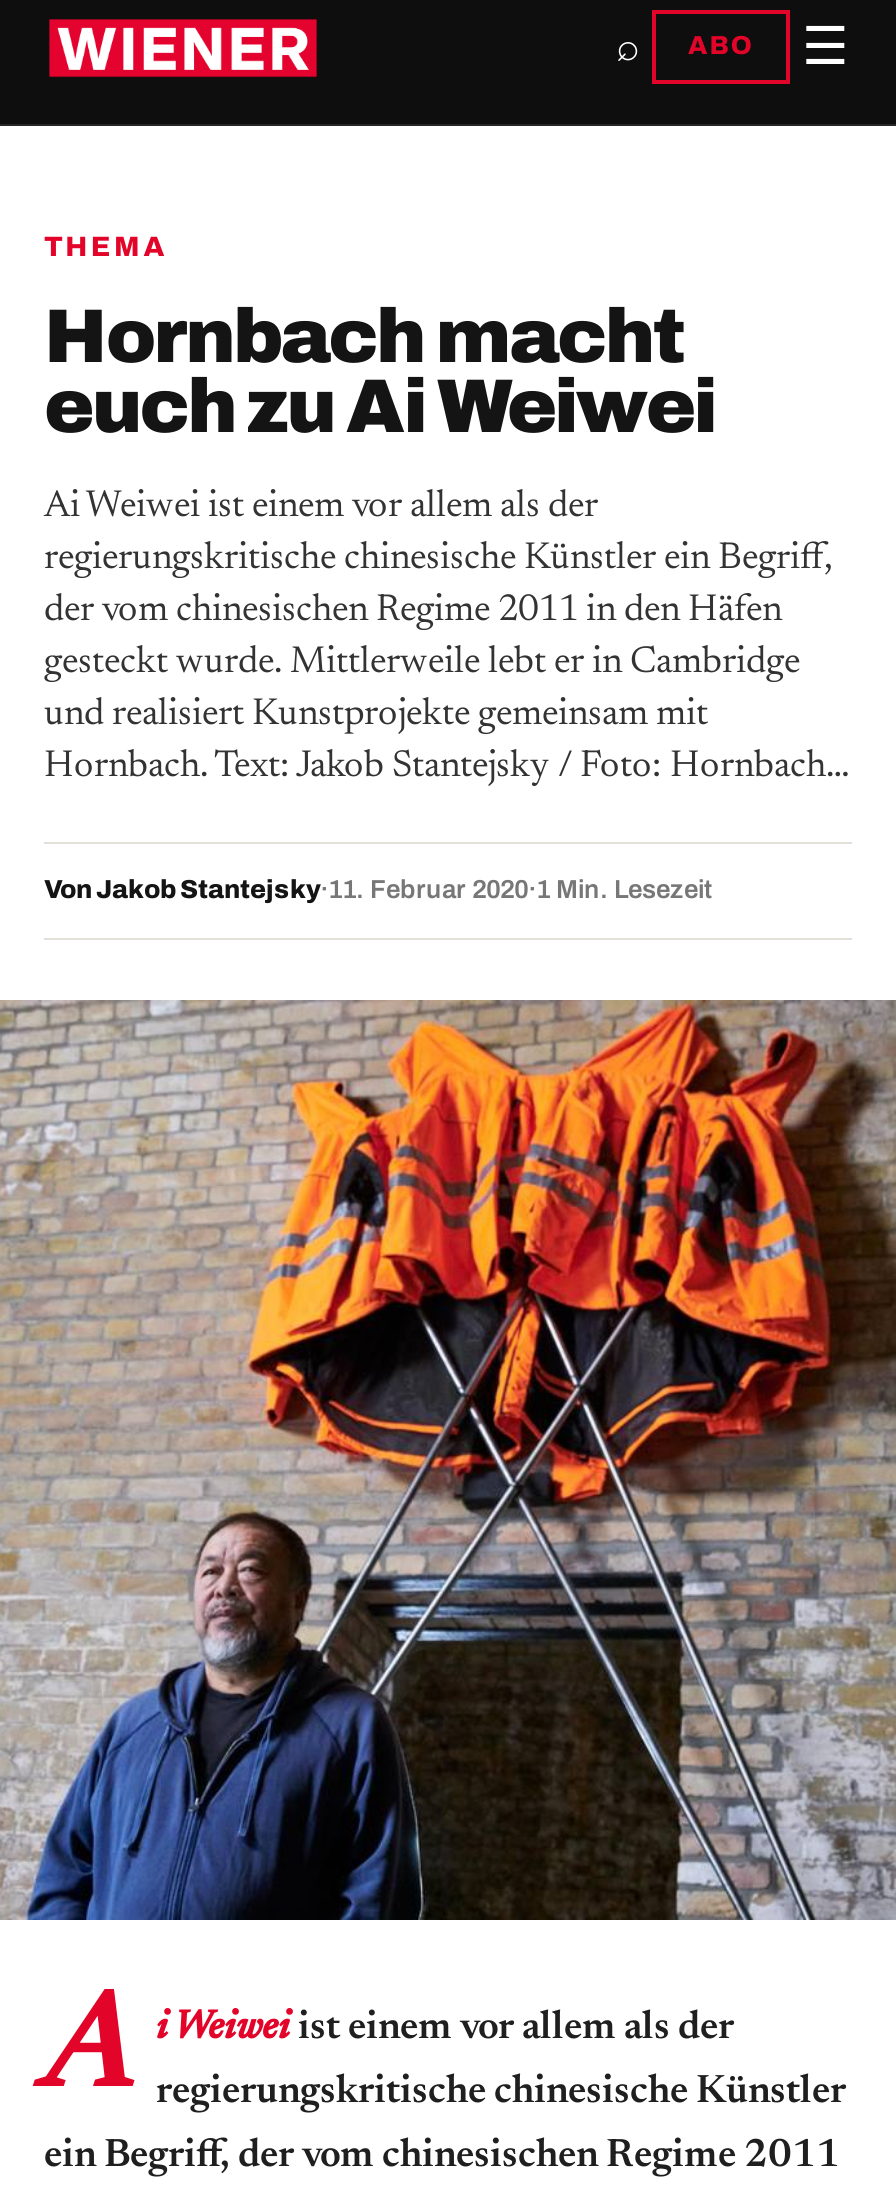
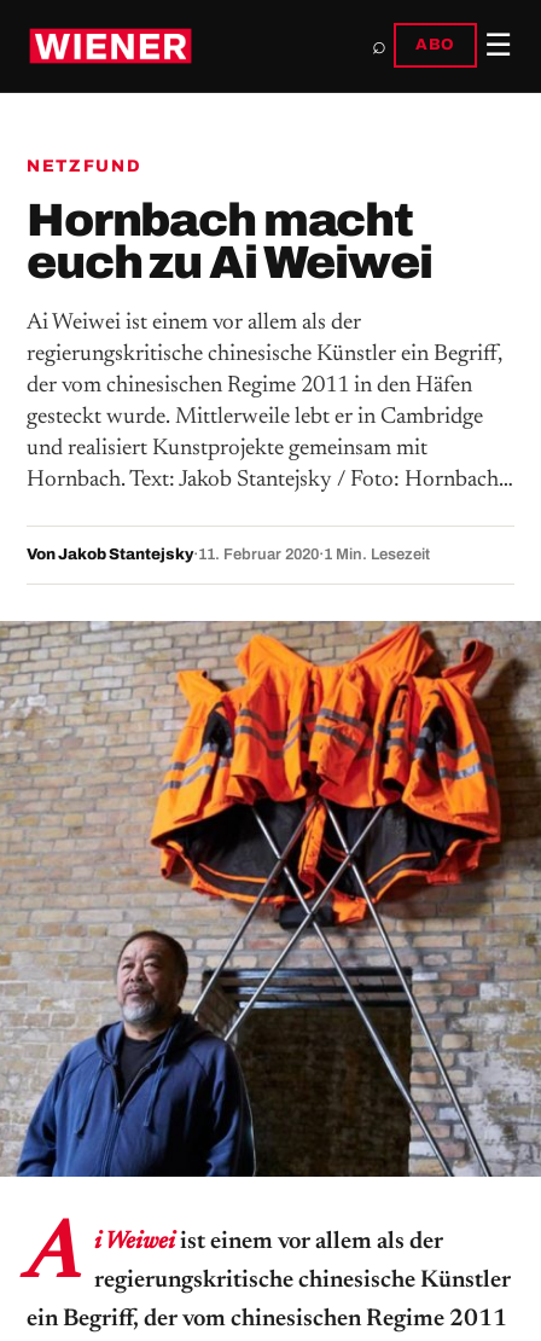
- THEMA
+ NETZFUND
